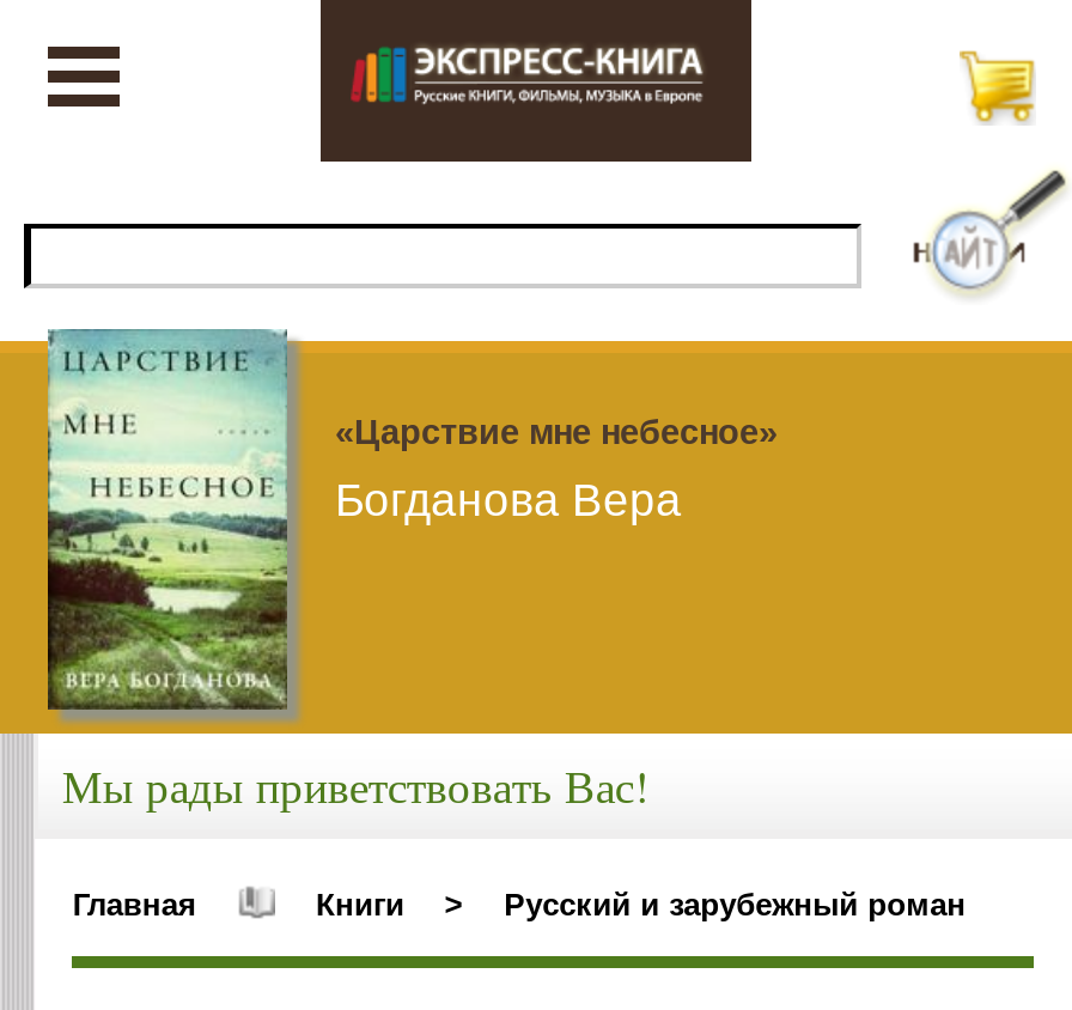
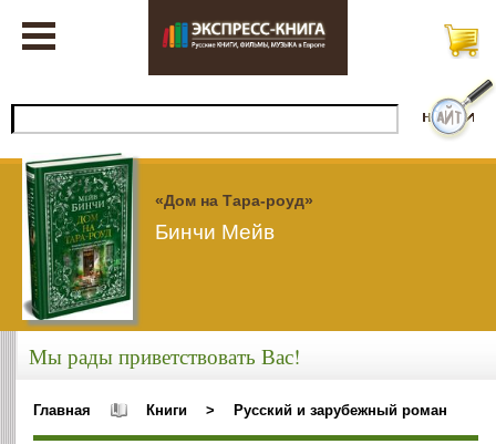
- [image]
- «Царствие мне небесное»
+ [image]
+ «Дом на Тара-роуд»

- Богданова Вера
+ Бинчи Мейв
